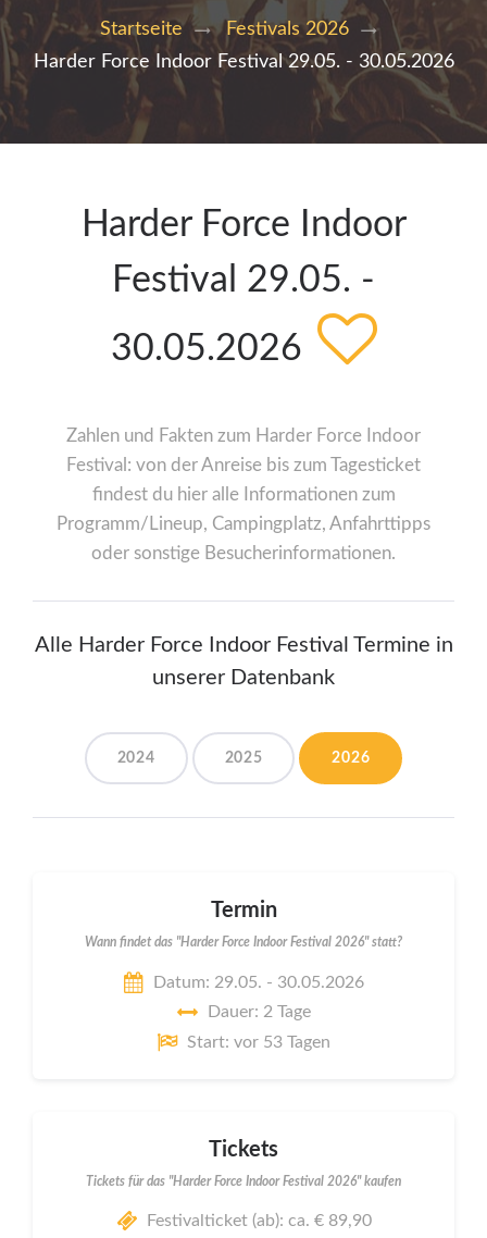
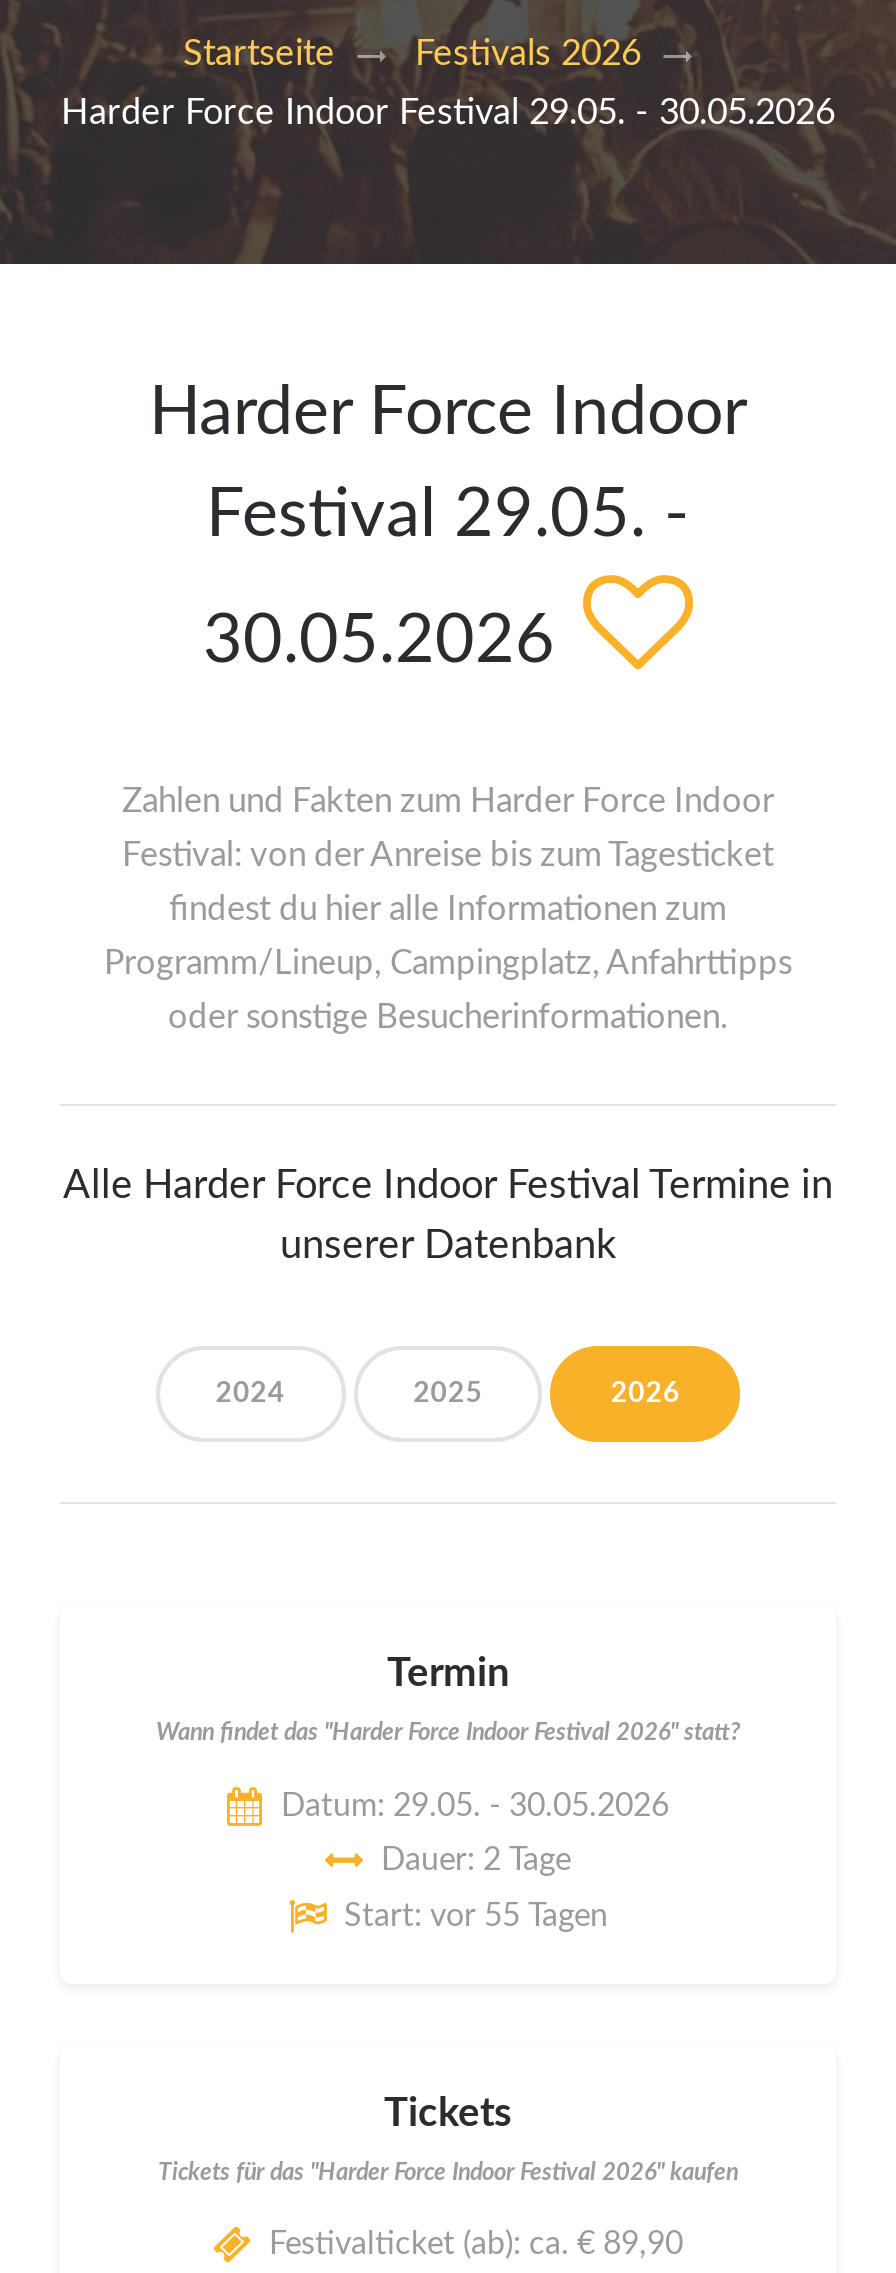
- Start: vor 53 Tagen
+ Start: vor 55 Tagen
